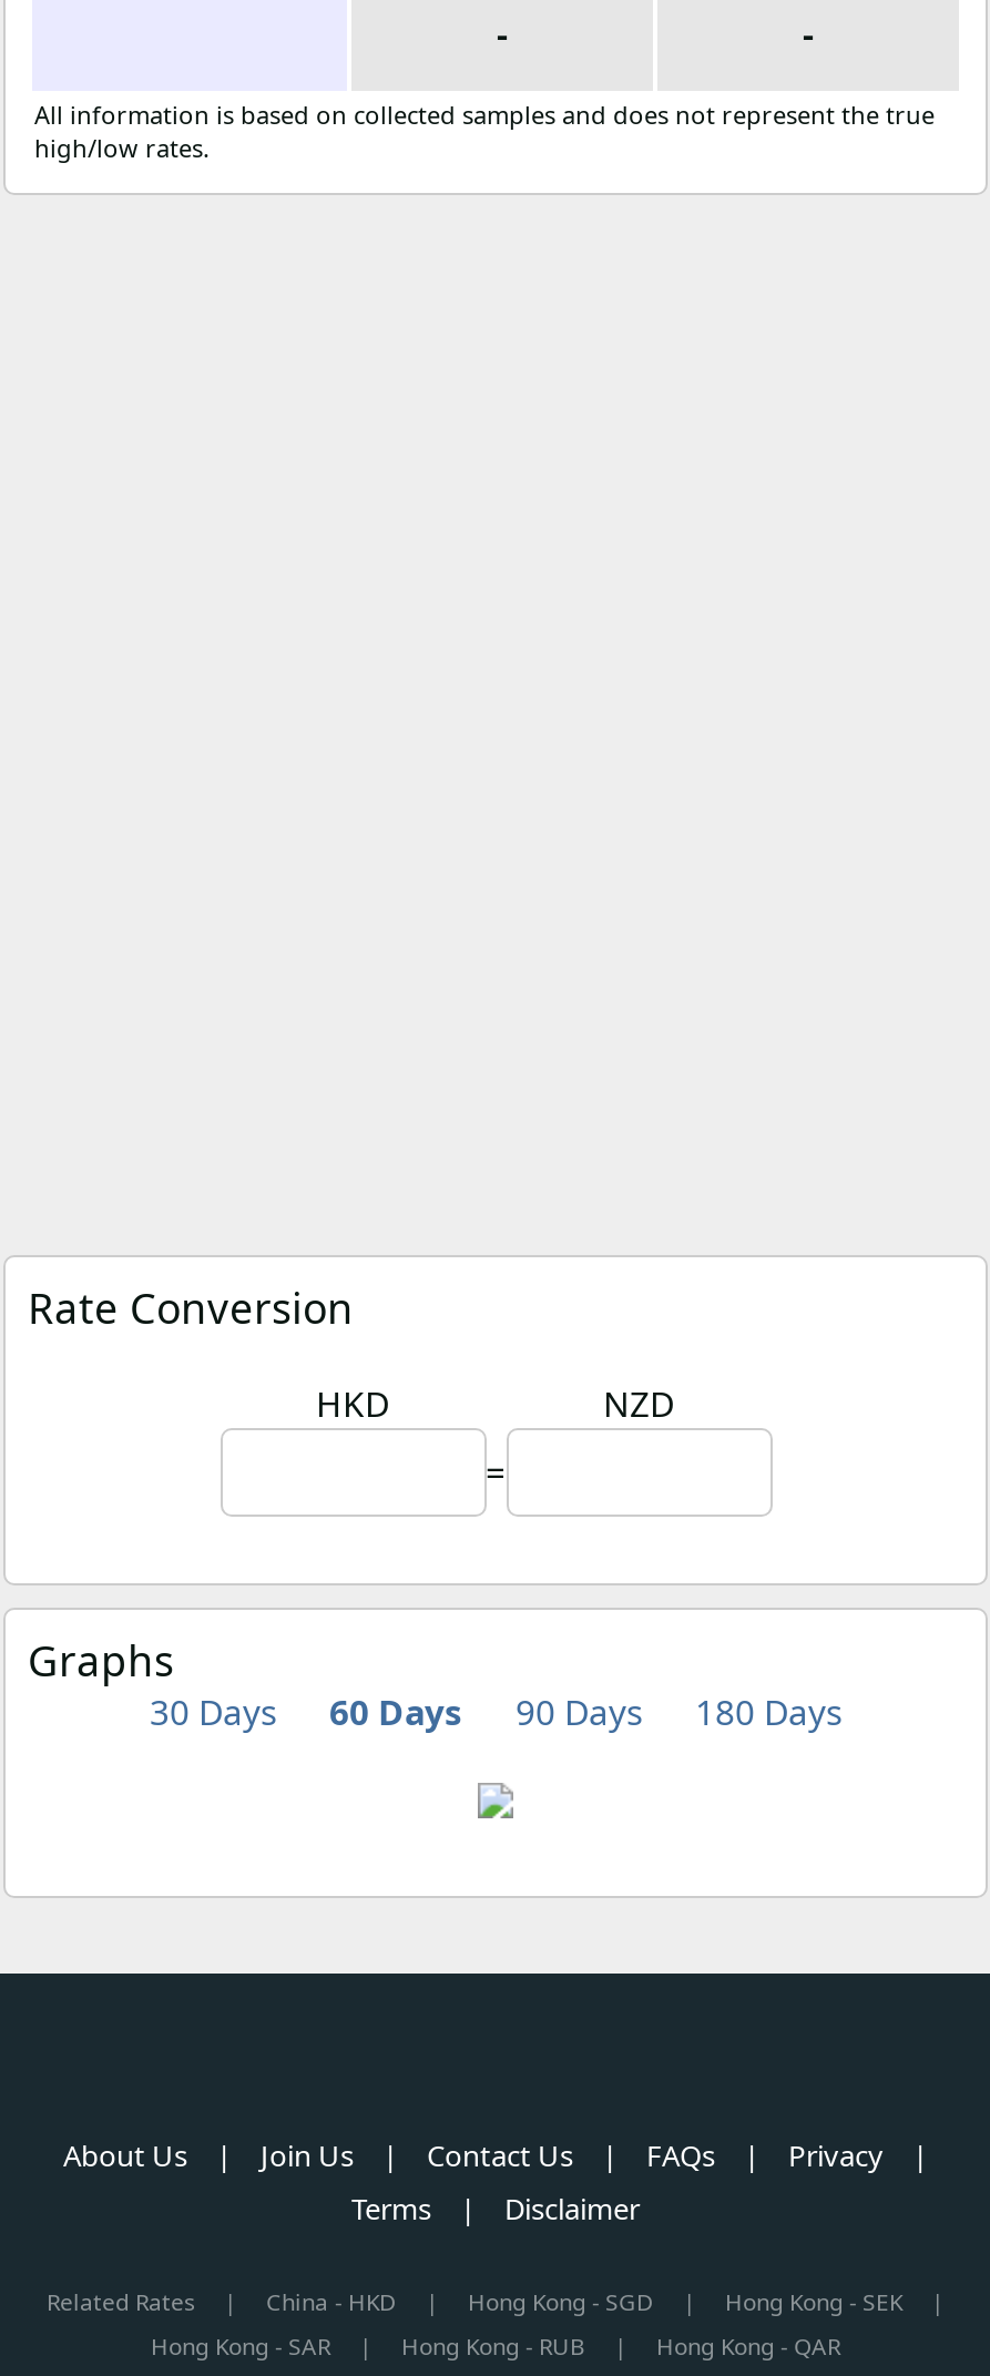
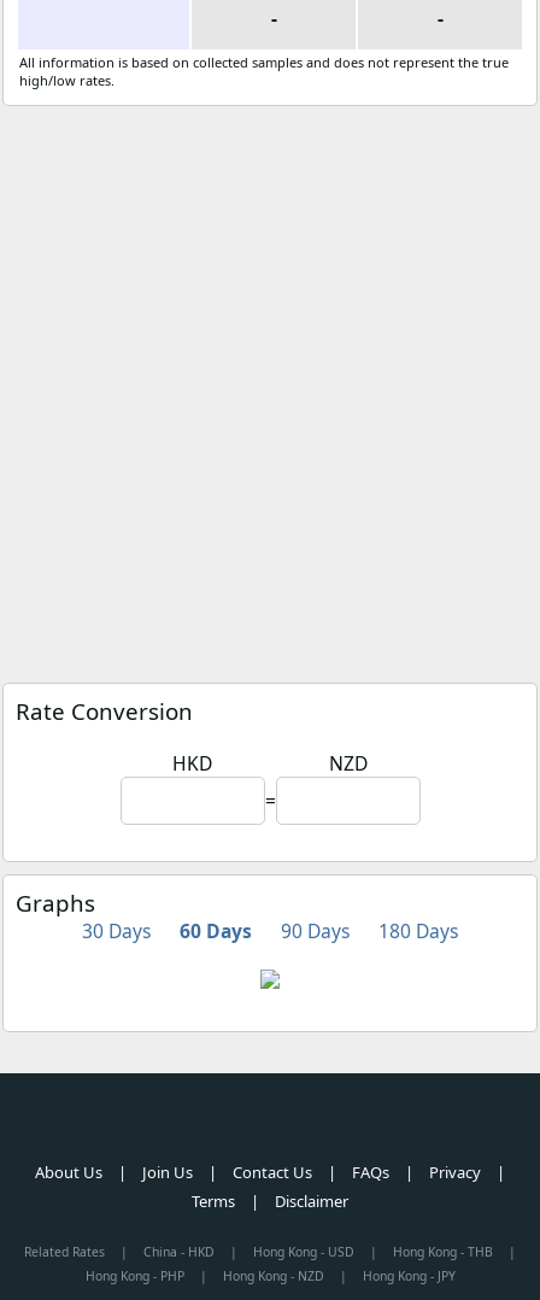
- Hong Kong - SGD
+ Hong Kong - USD

- Hong Kong - SEK
+ Hong Kong - THB

- Hong Kong - SAR
+ Hong Kong - PHP

- Hong Kong - RUB
+ Hong Kong - NZD

- Hong Kong - QAR
+ Hong Kong - JPY
